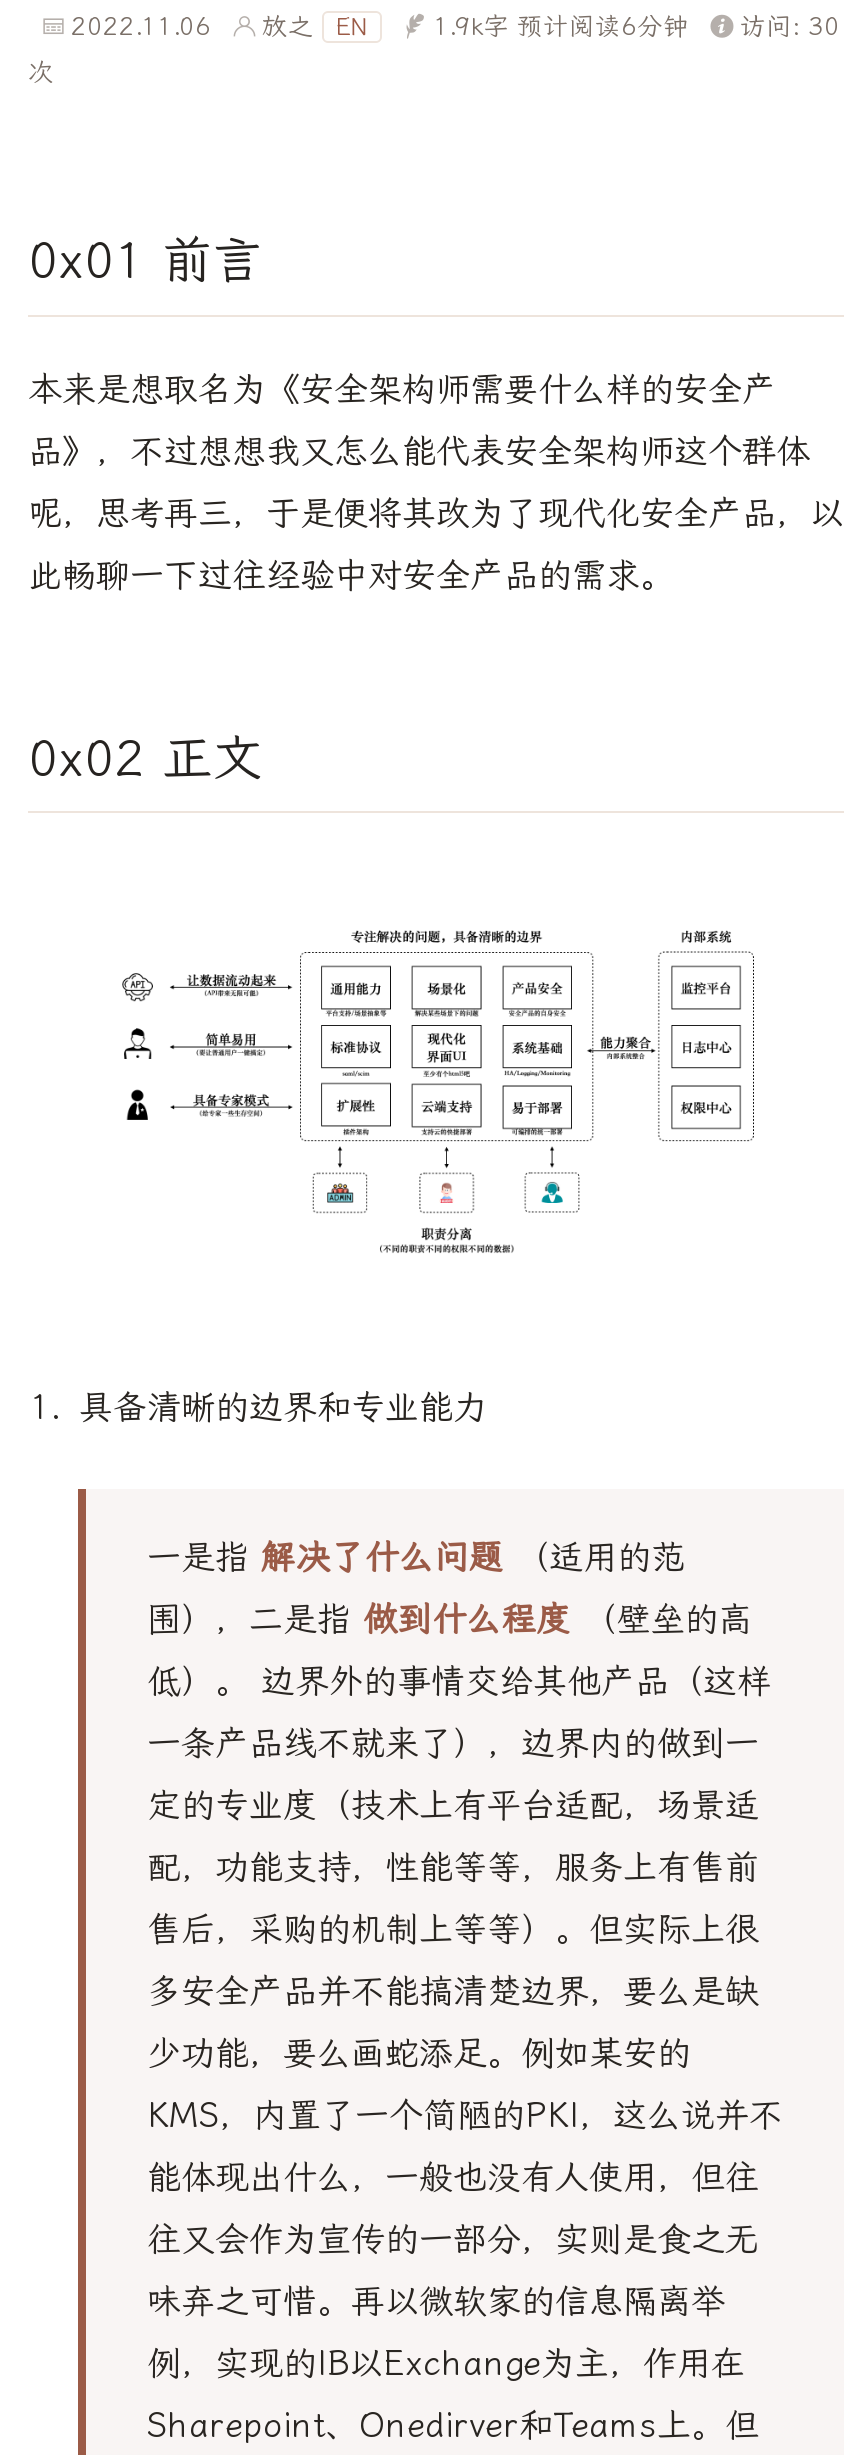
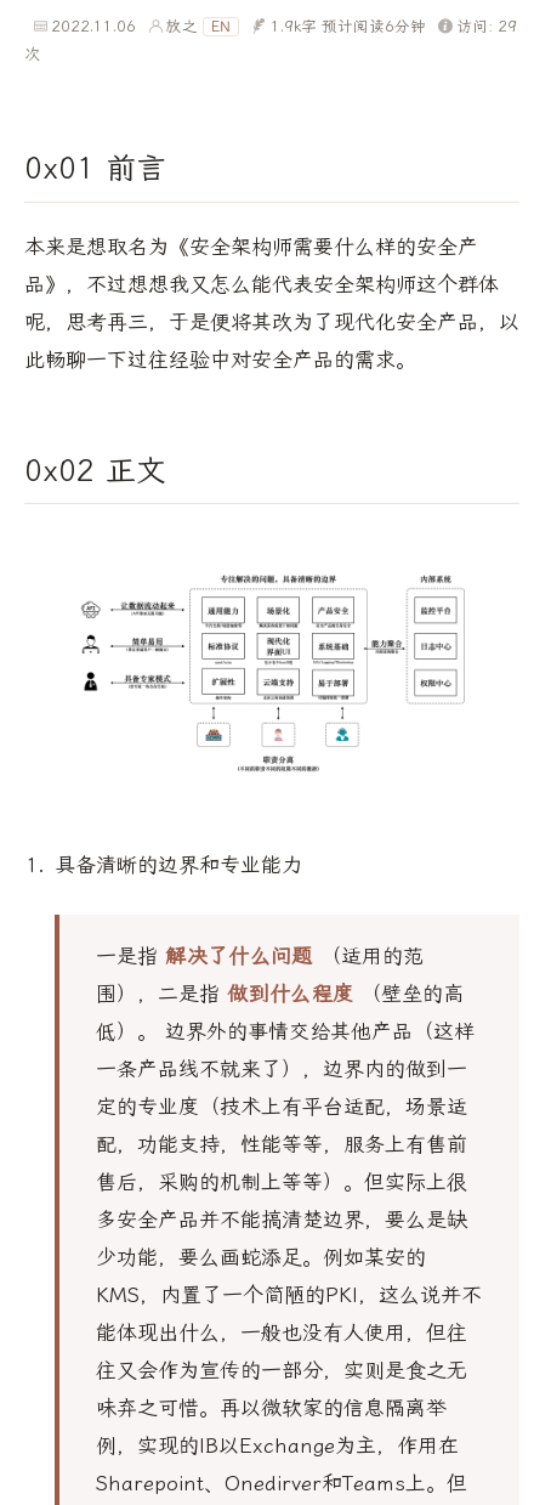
- 1.9k字 预计阅读6分钟 访问: 30
+ 1.9k字 预计阅读6分钟 访问: 29
